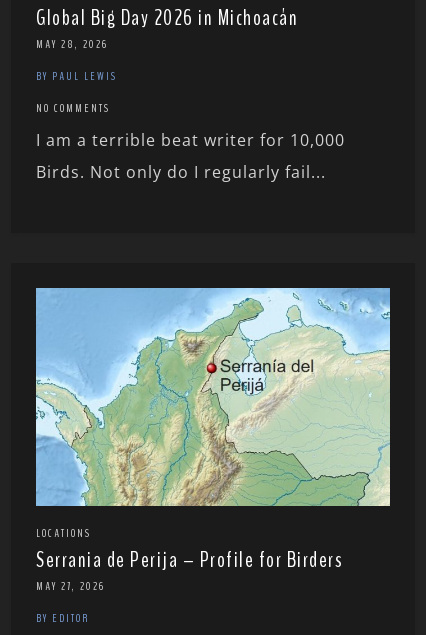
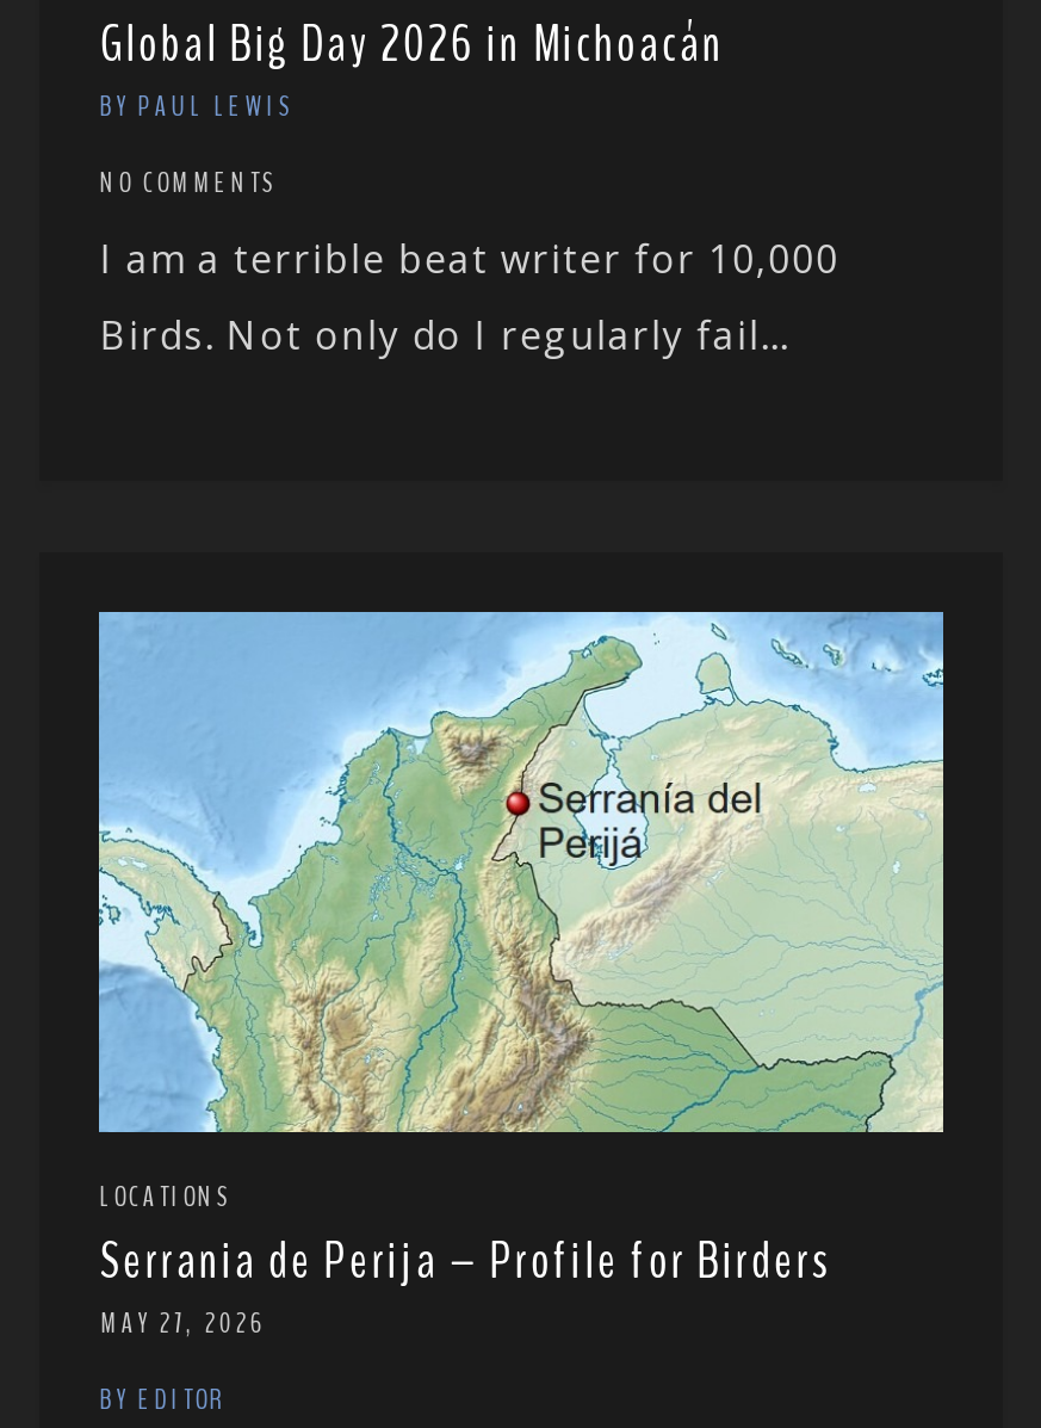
- MAY 28, 2026
